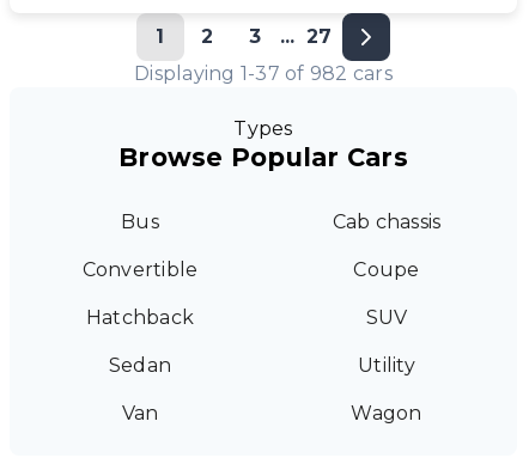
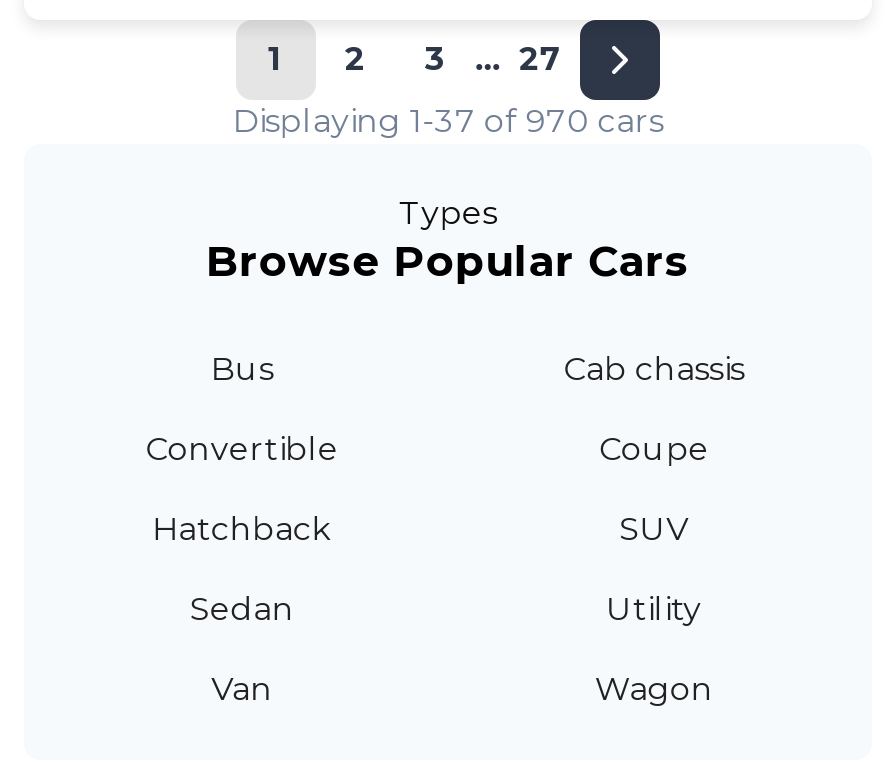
- Displaying 1-37 of 982 cars
+ Displaying 1-37 of 970 cars
